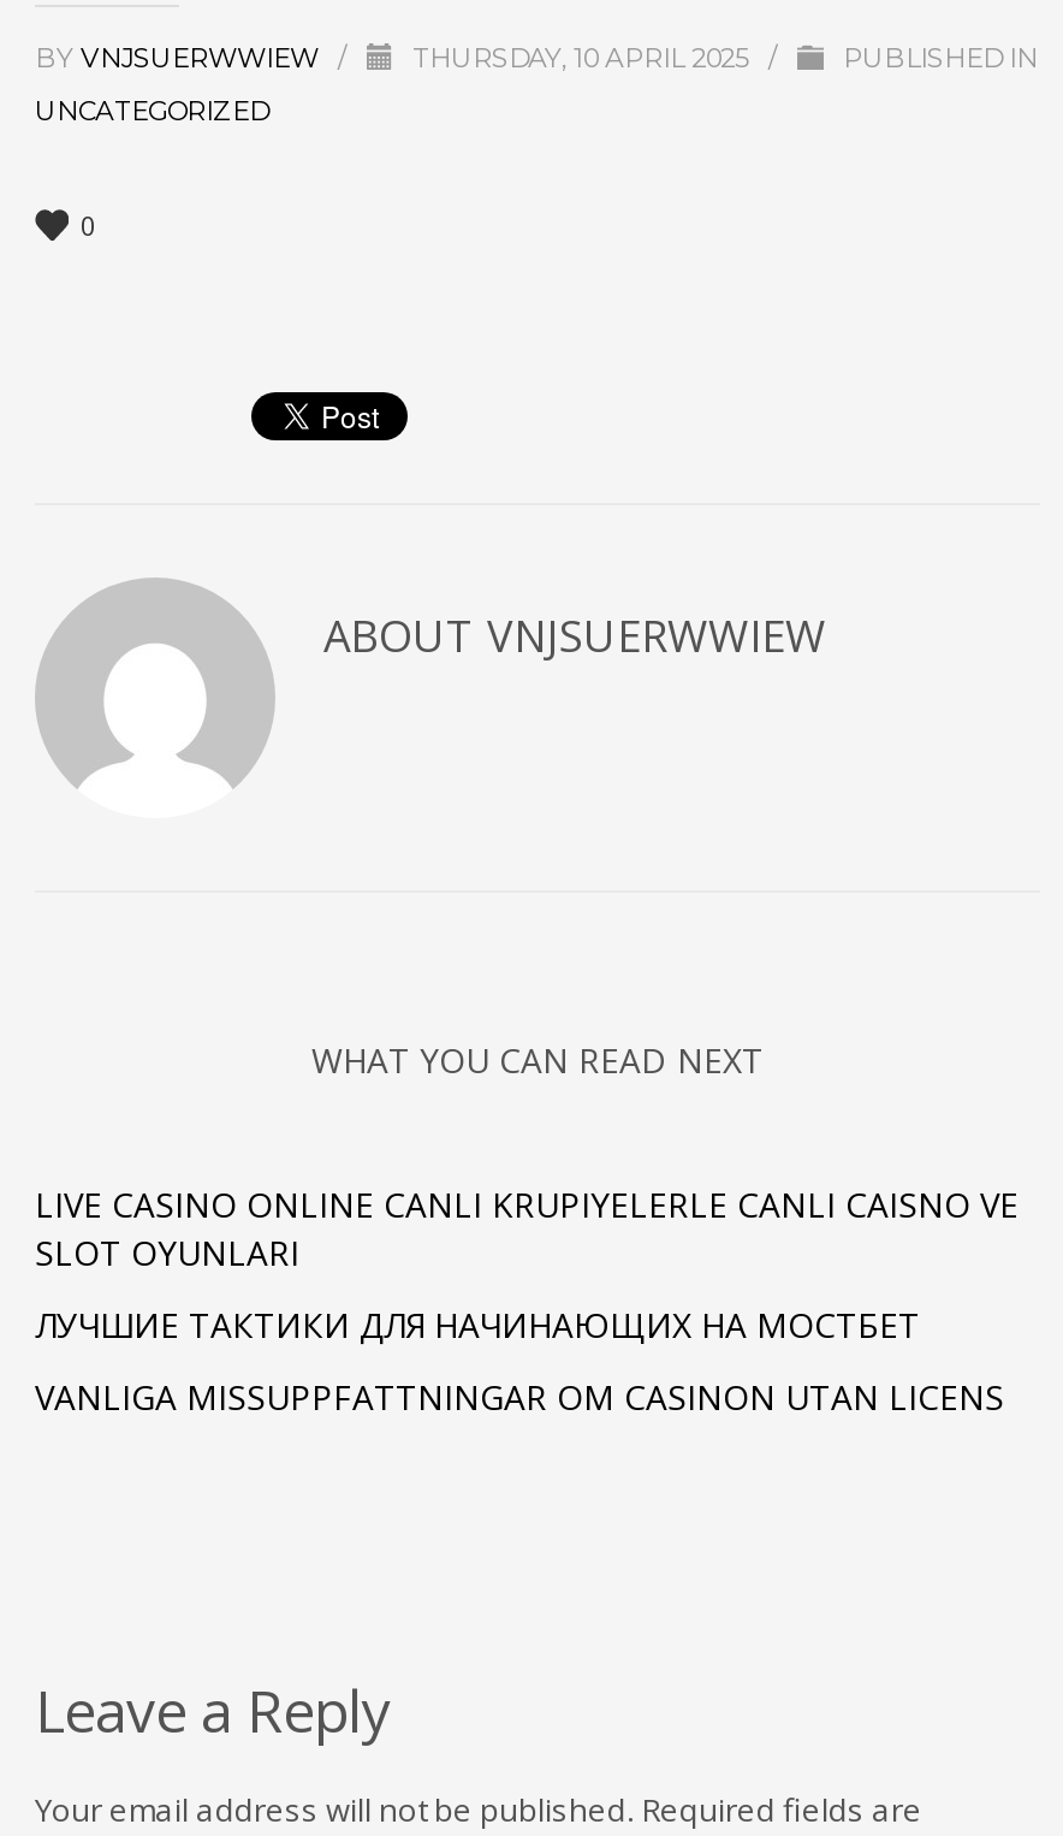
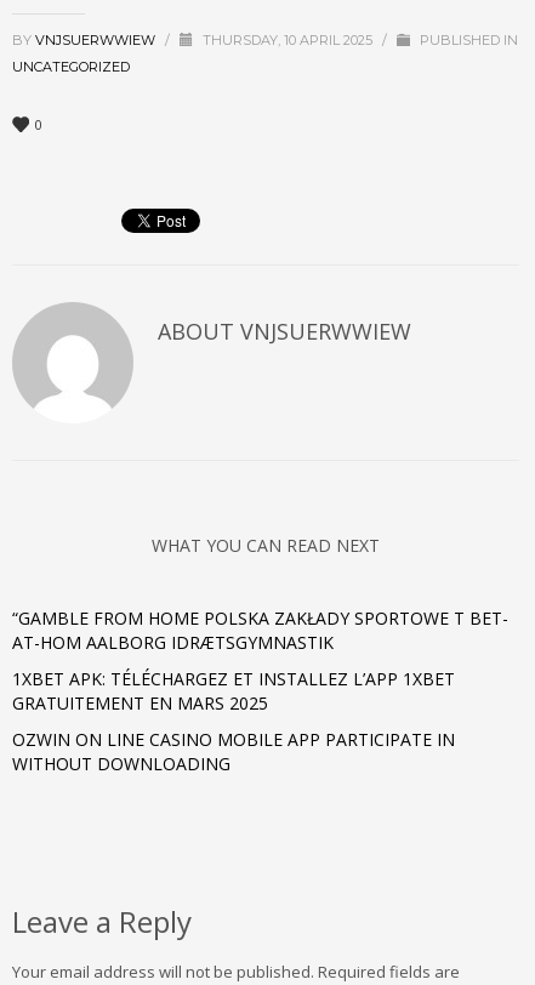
- LIVE CASINO ONLINE CANLI KRUPIYELERLE CANLI CAISNO VE
- SLOT OYUNLARI
+ “GAMBLE FROM HOME POLSKA ZAKŁADY SPORTOWE T BET-
+ AT-HOM AALBORG IDRÆTSGYMNASTIK

- ЛУЧШИЕ ТАКТИКИ ДЛЯ НАЧИНАЮЩИХ НА МОСТБЕТ
+ 1XBET APK: TÉLÉCHARGEZ ET INSTALLEZ L’APP 1XBET
+ GRATUITEMENT EN MARS 2025

- VANLIGA MISSUPPFATTNINGAR OM CASINON UTAN LICENS
+ OZWIN ON LINE CASINO MOBILE APP PARTICIPATE IN
+ WITHOUT DOWNLOADING
